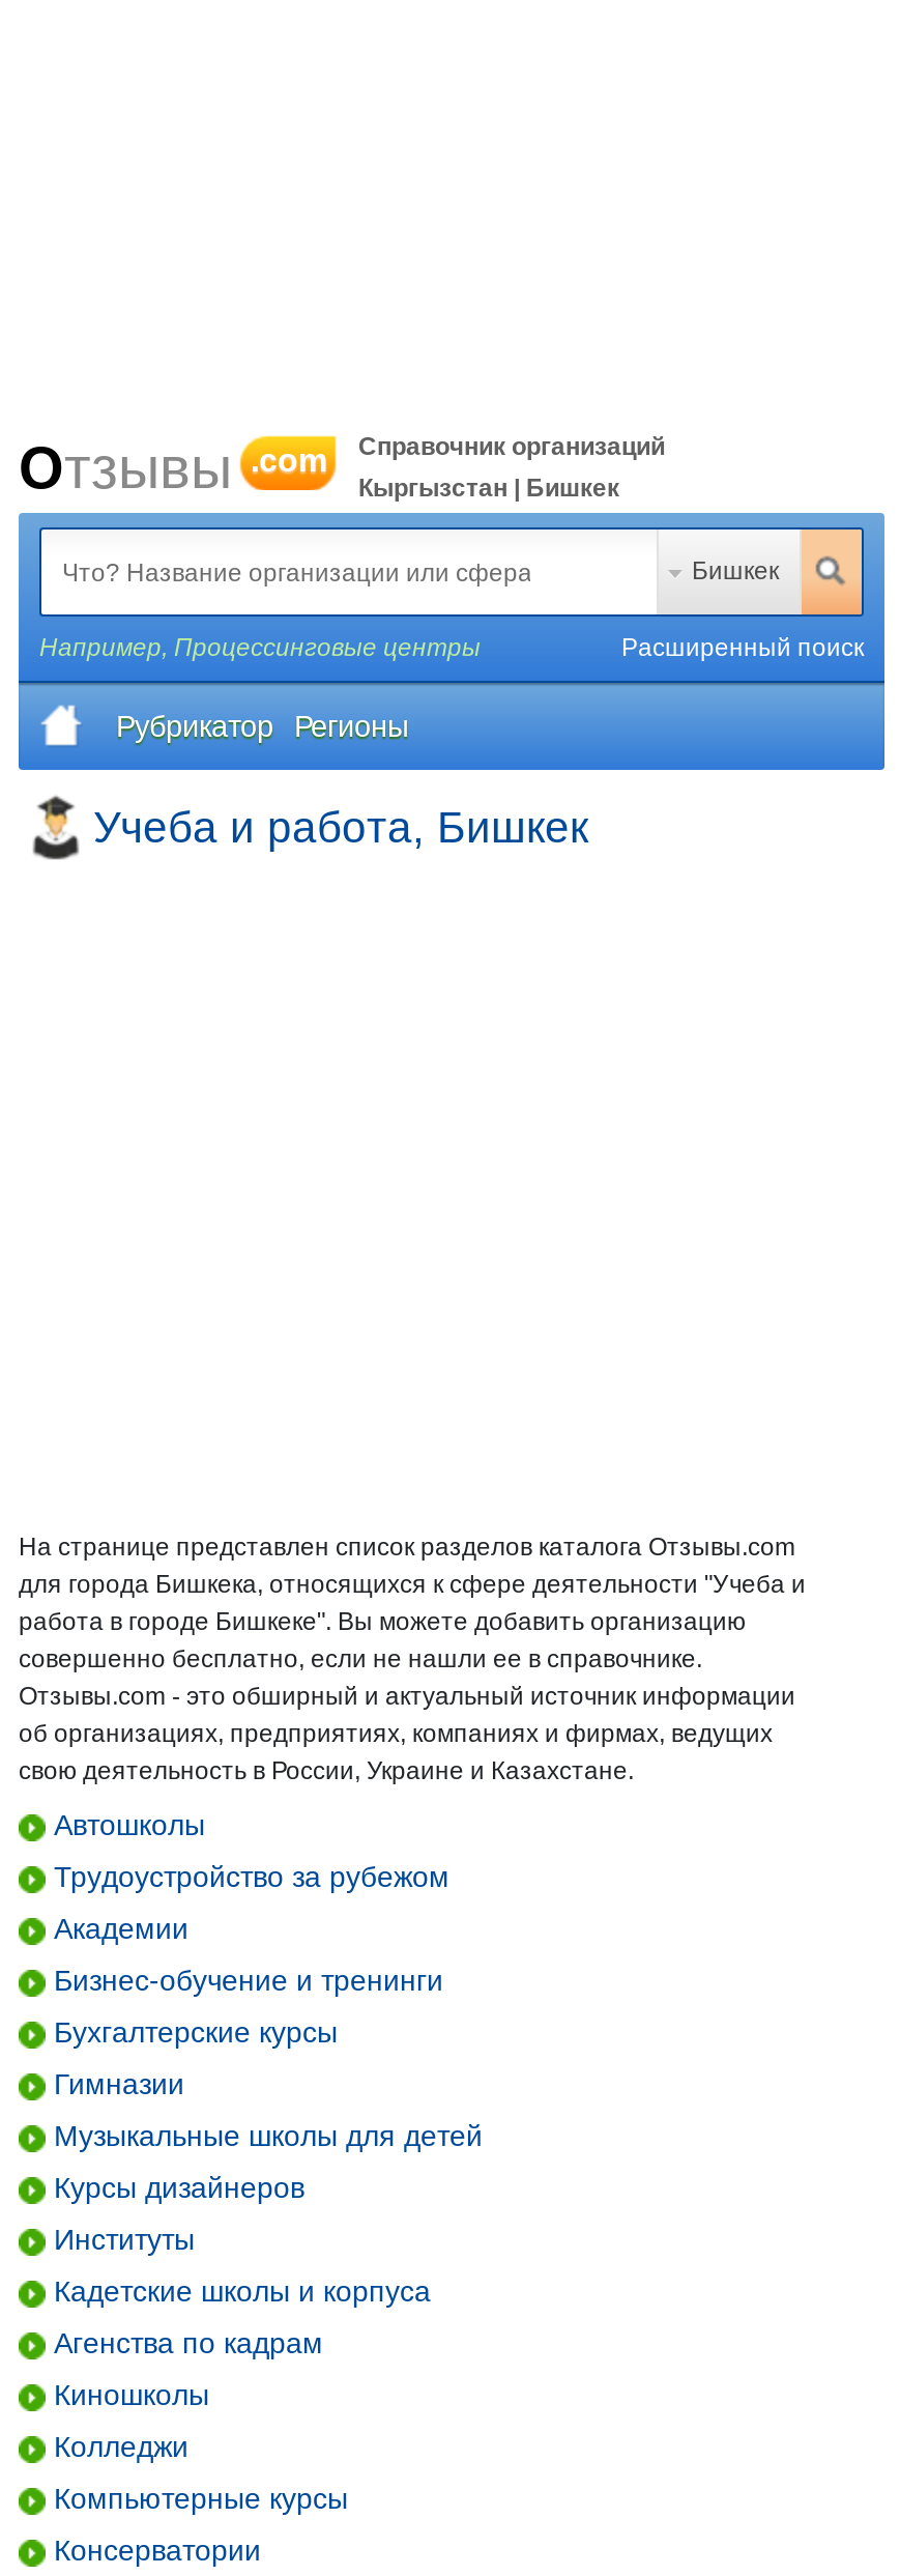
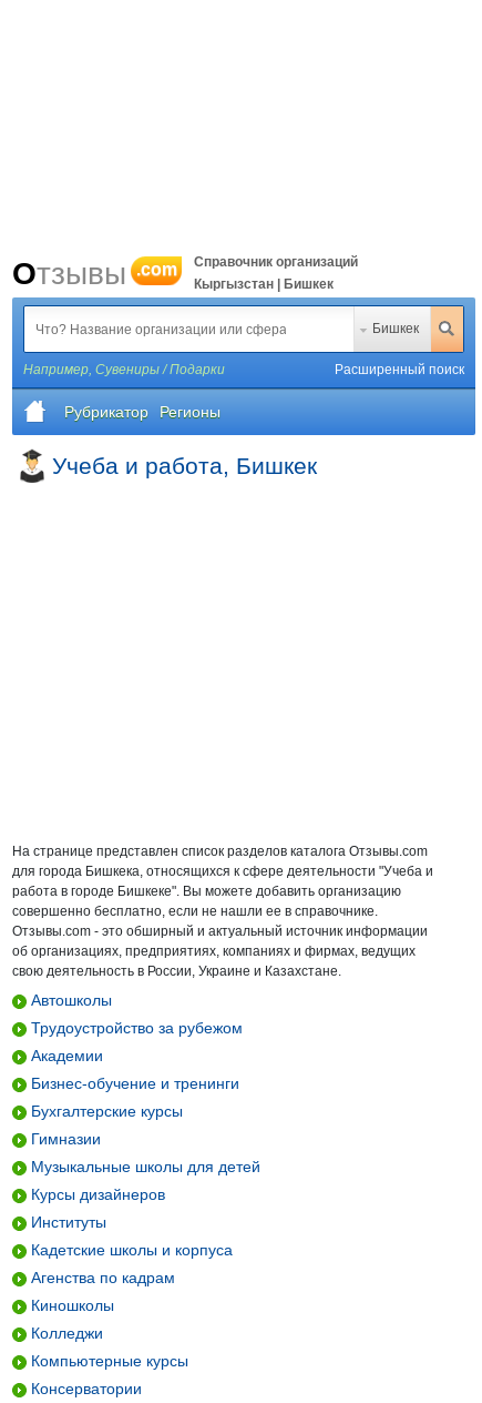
- Например, Процессинговые центры
+ Например, Сувениры / Подарки
